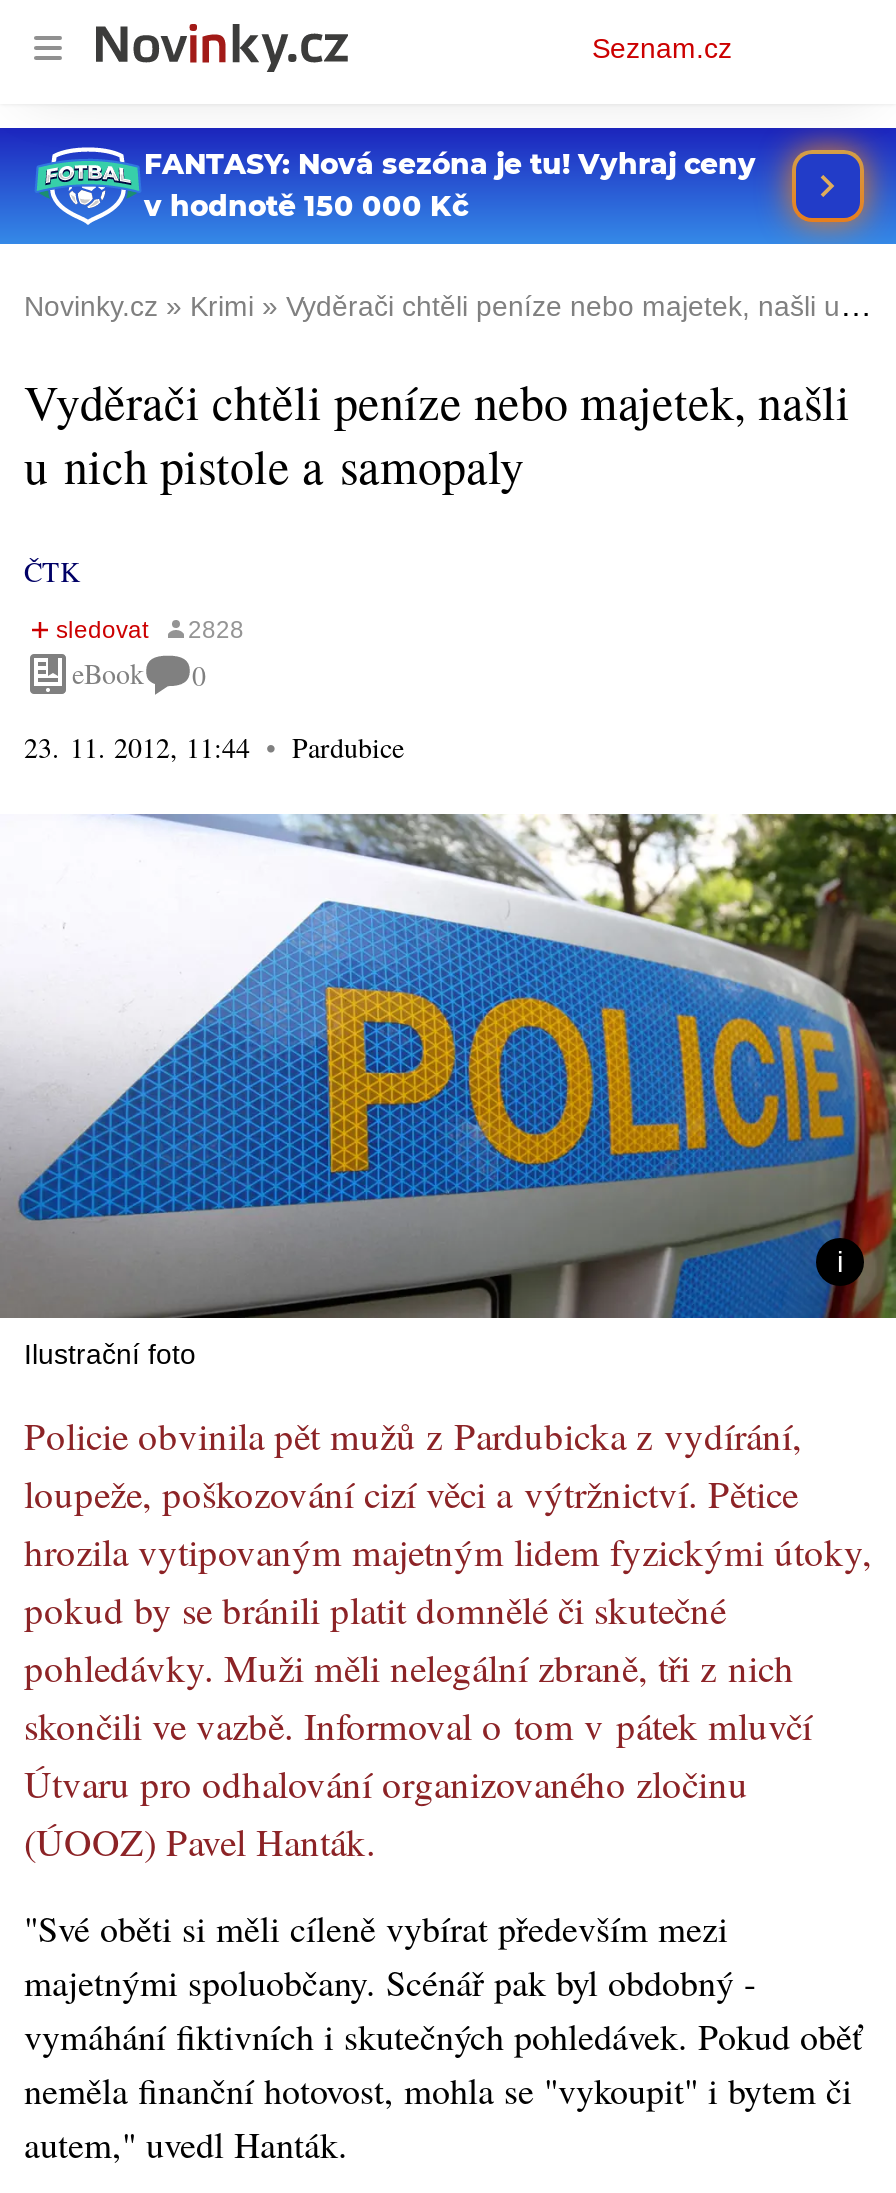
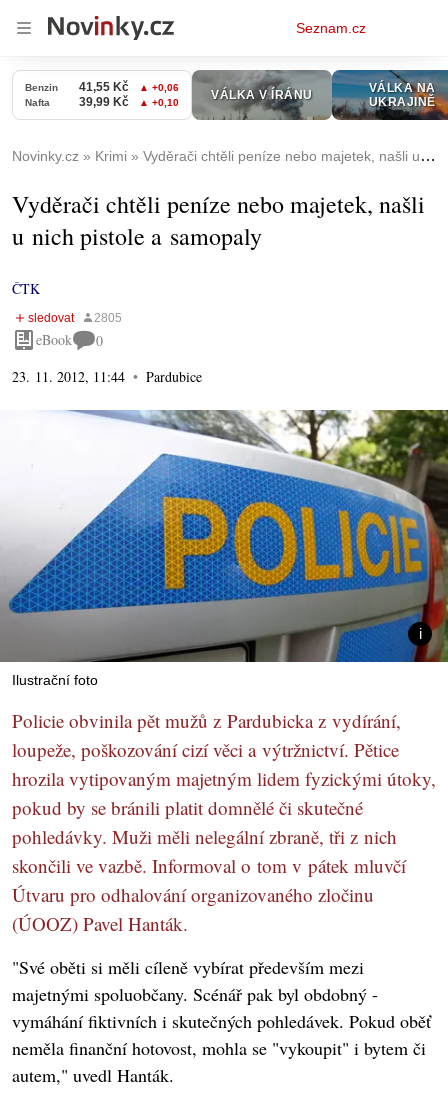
- [image]
+ [image]
